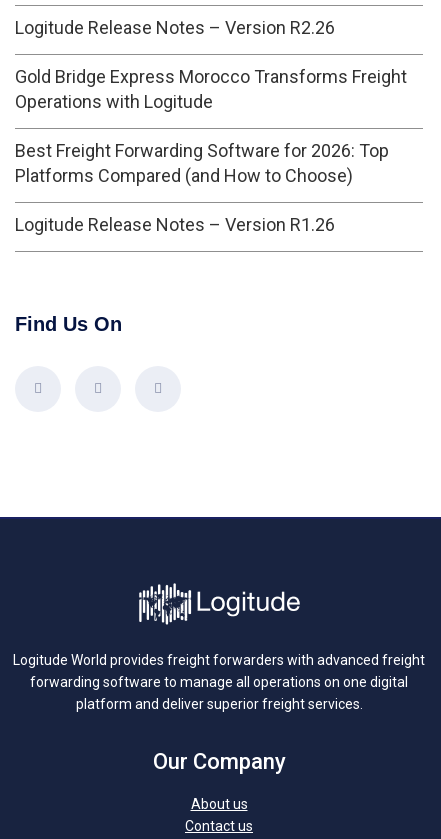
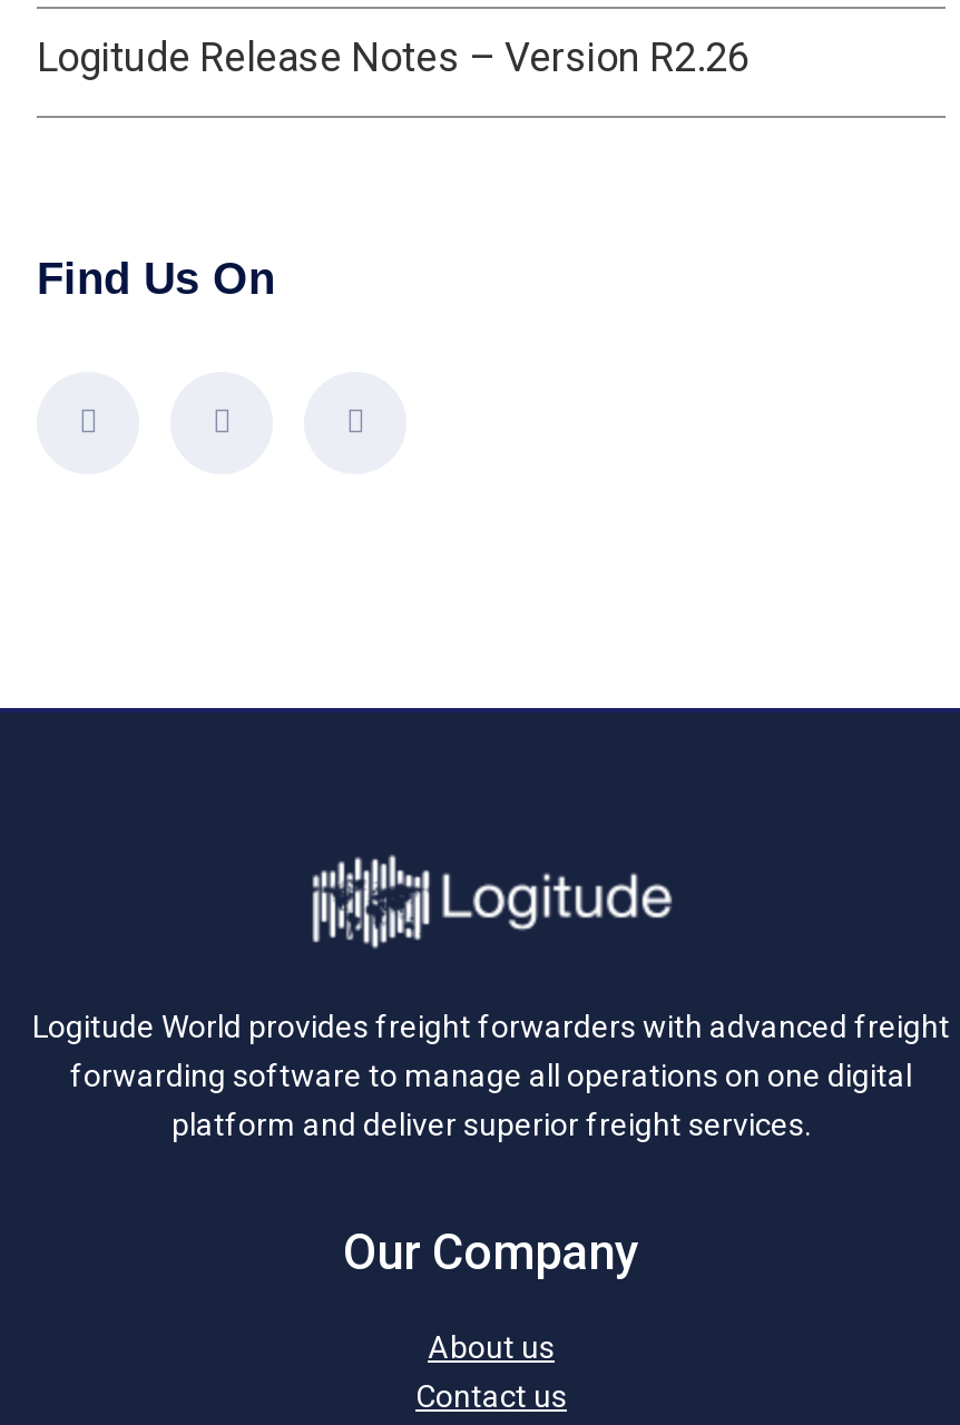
- Gold Bridge Express Morocco Transforms Freight
- Operations with Logitude
- Best Freight Forwarding Software for 2026: Top
- Platforms Compared (and How to Choose)
- Logitude Release Notes – Version R1.26
